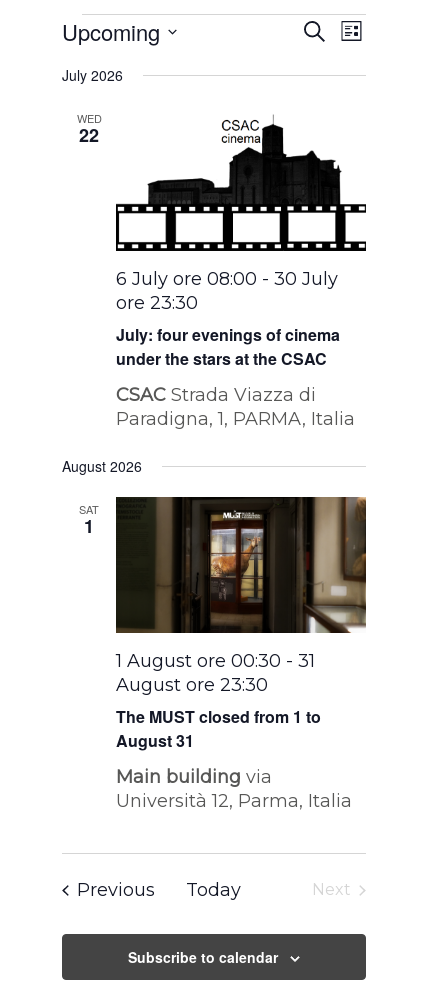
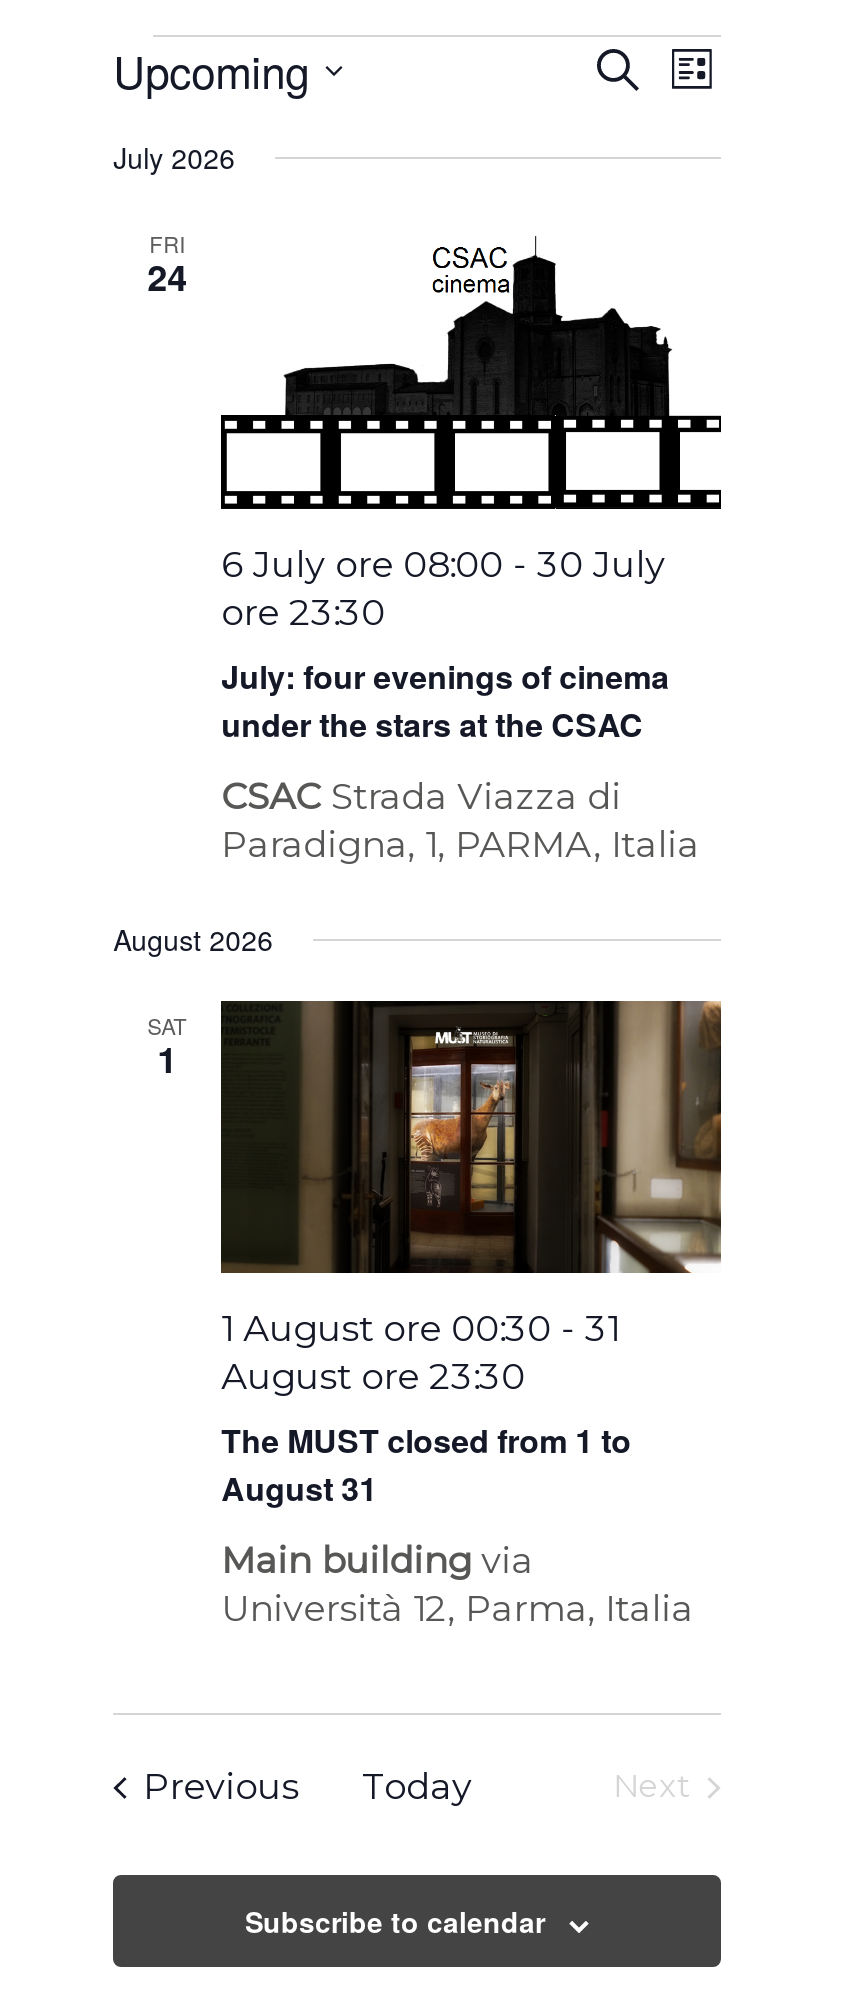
- WED
- 22
+ FRI
+ 24
